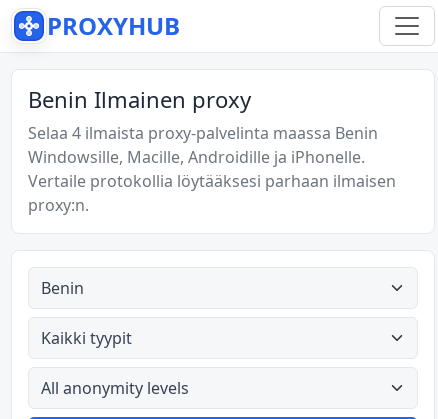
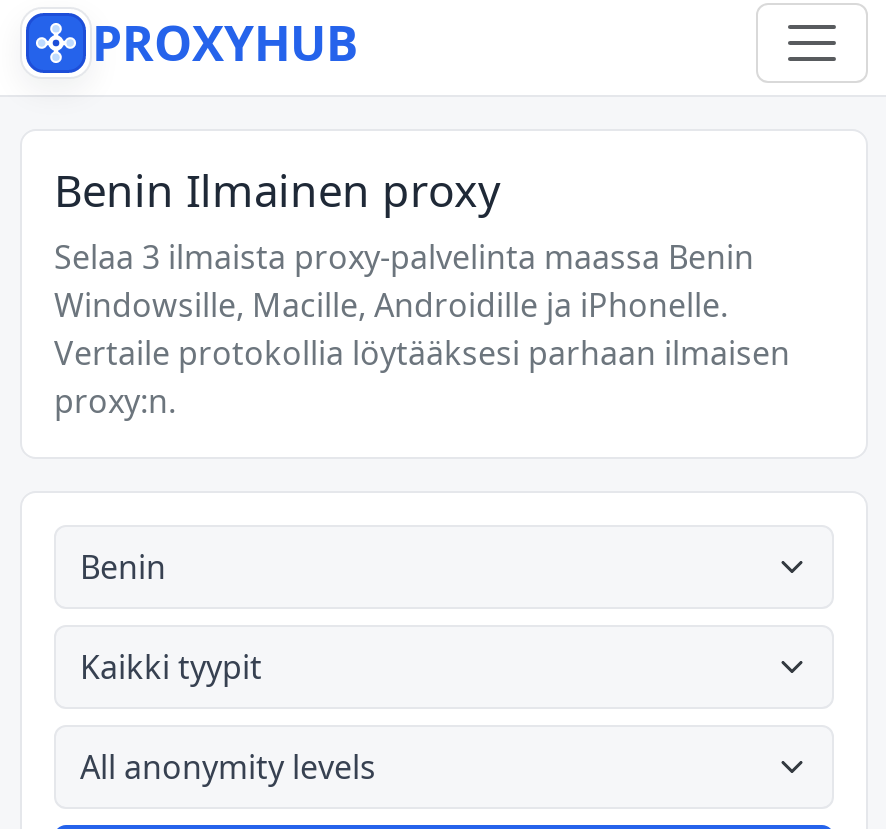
- Selaa 4 ilmaista proxy-palvelinta maassa Benin
+ Selaa 3 ilmaista proxy-palvelinta maassa Benin
